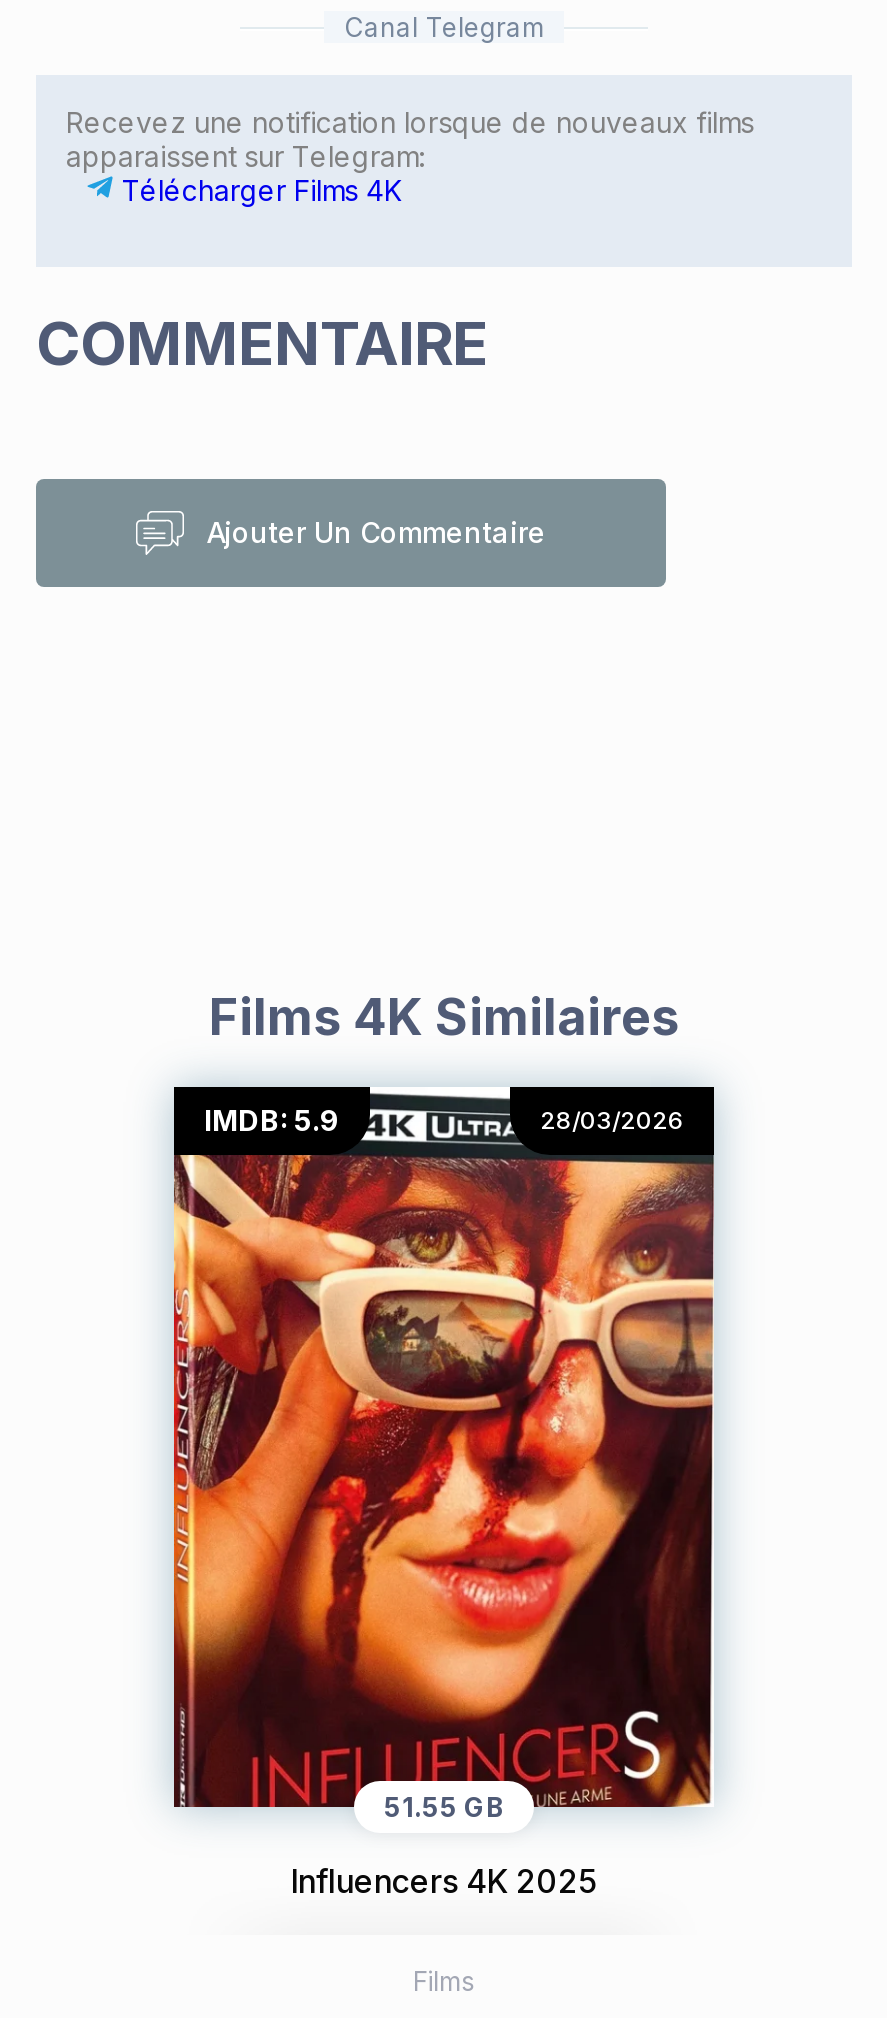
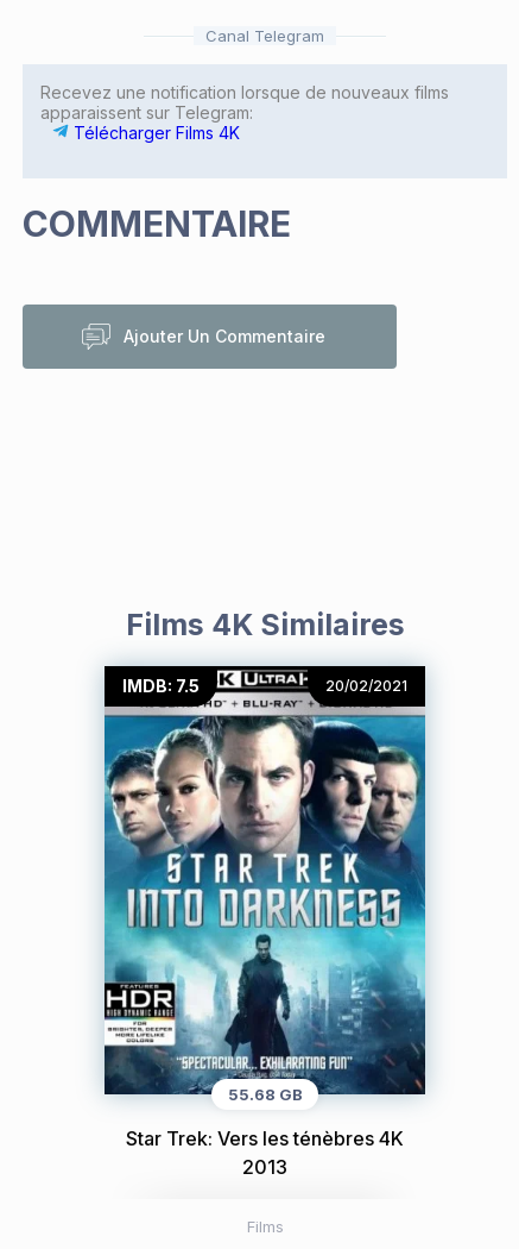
- [image]
- IMDB: 5.9
- 28/03/2026
+ [image]
+ IMDB: 7.5
+ 20/02/2021

- 51.55 GB
+ 55.68 GB

- Influencers 4K 2025
+ Star Trek: Vers les ténèbres 4K
+ 2013
